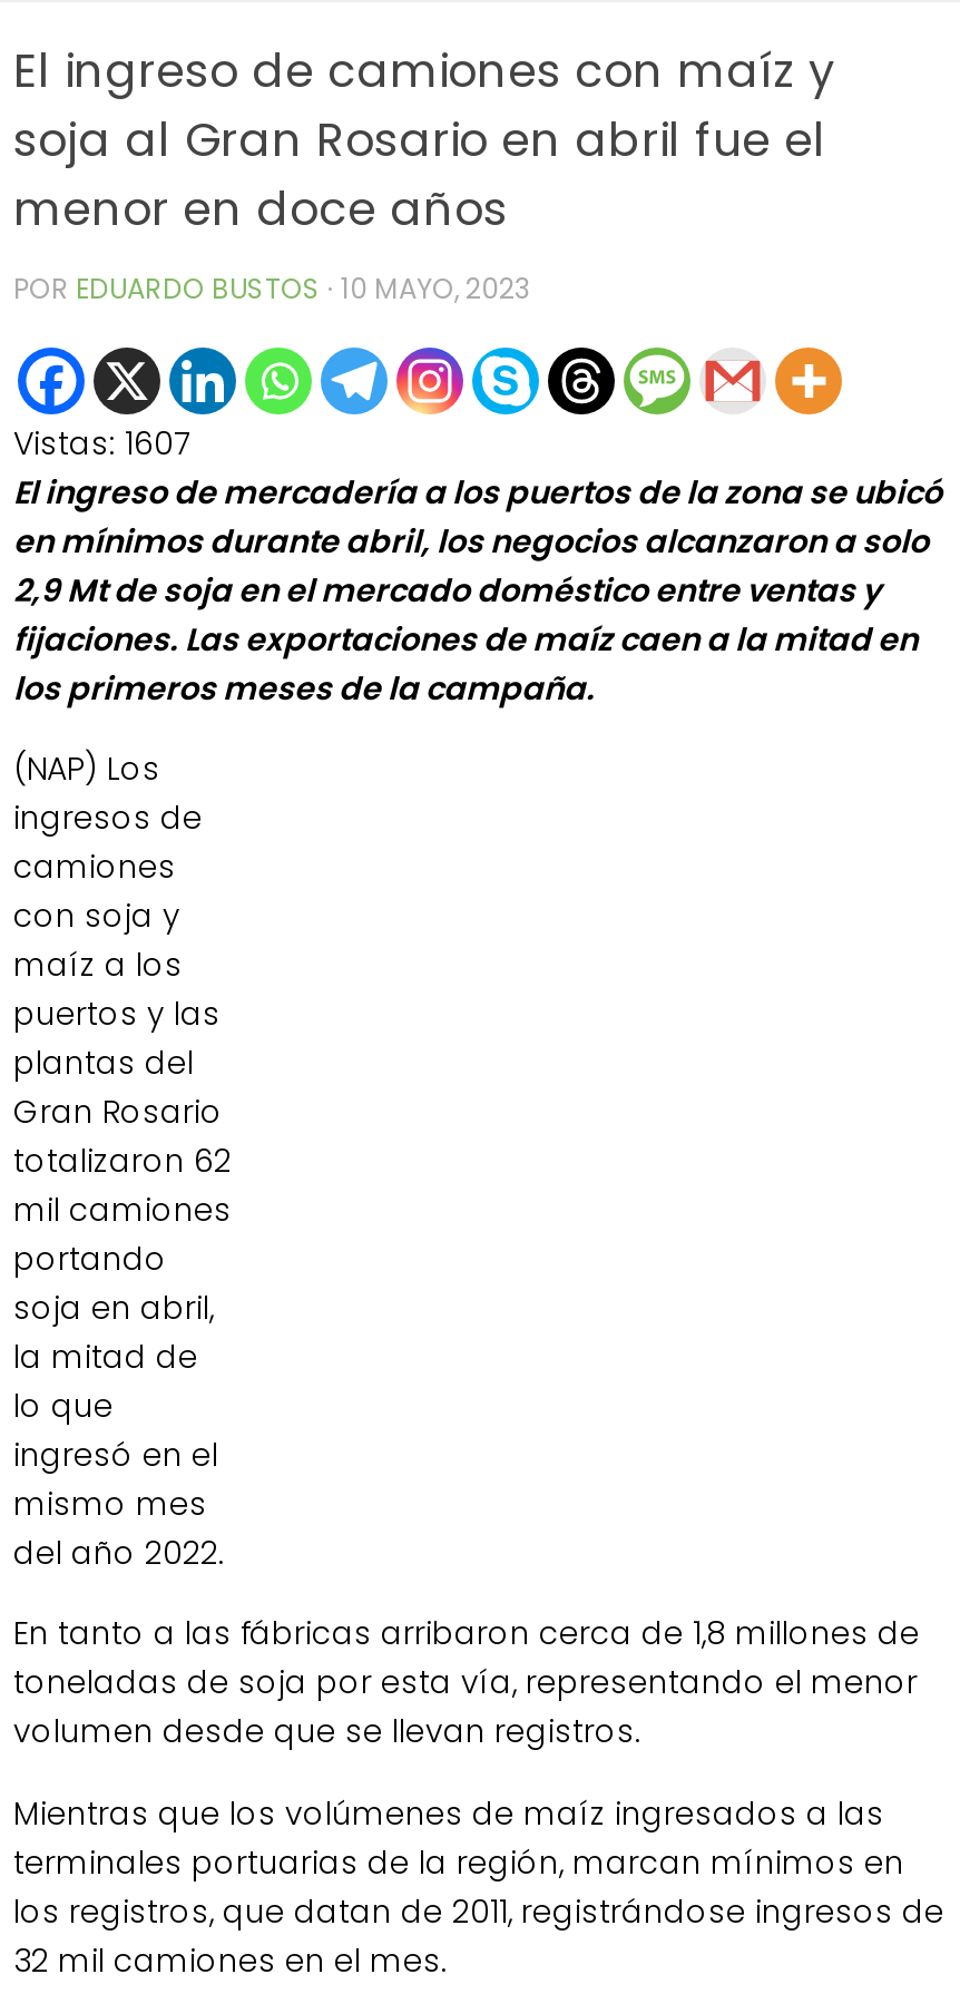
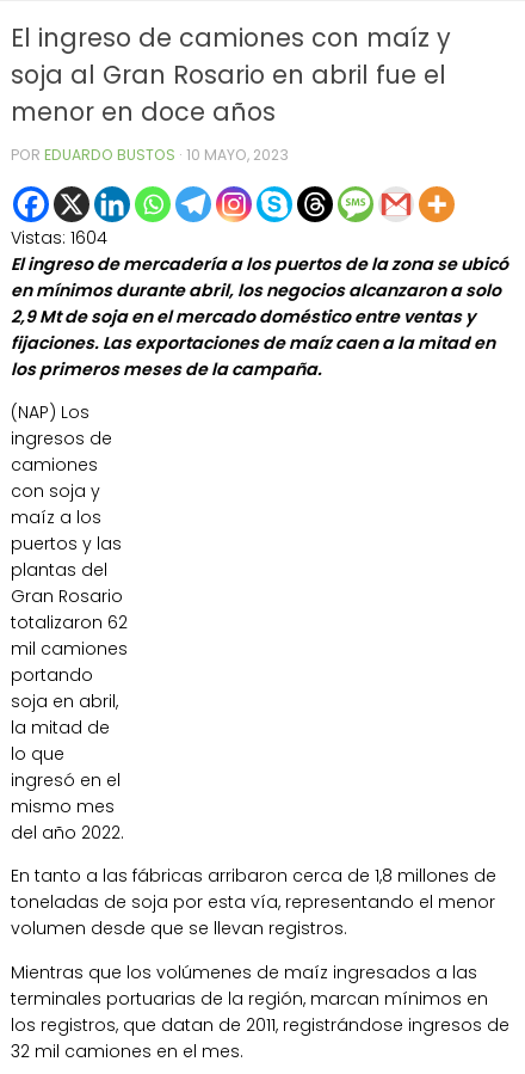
- Vistas: 1607
+ Vistas: 1604
